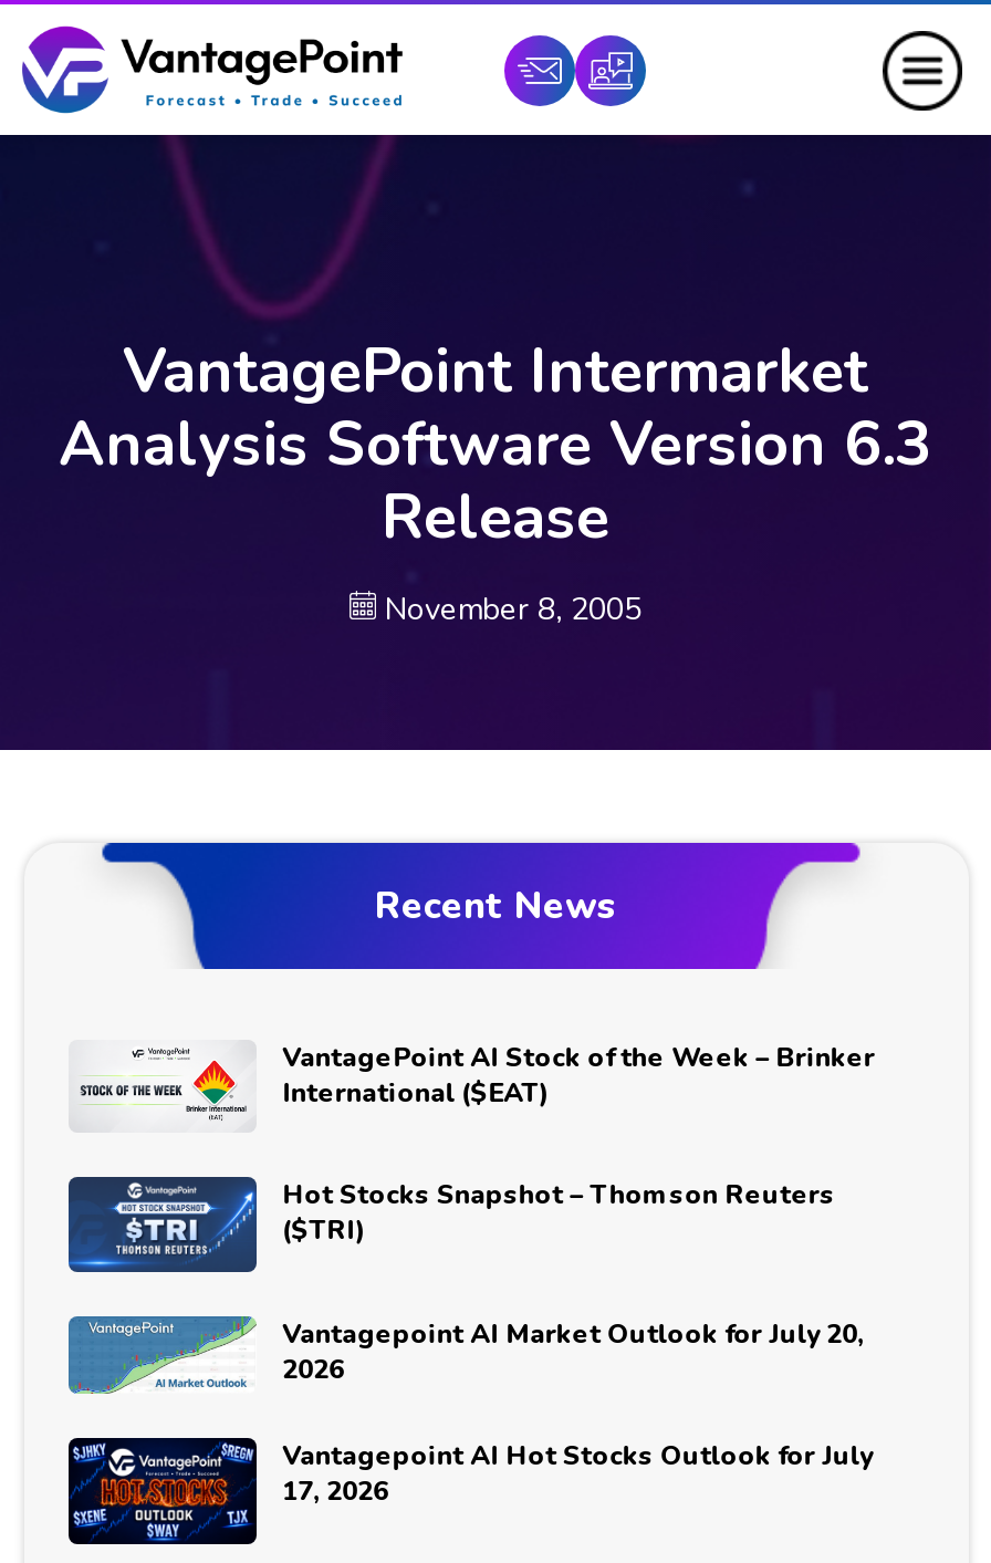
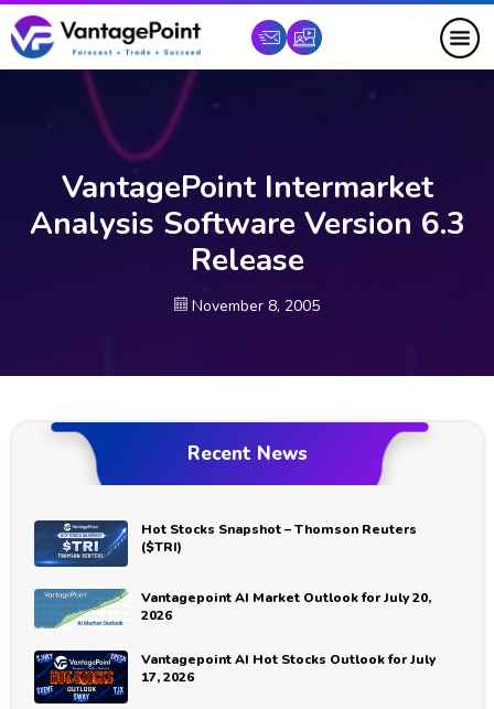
- [image]
- VantagePoint AI Stock of the Week – Brinker
- International ($EAT)
